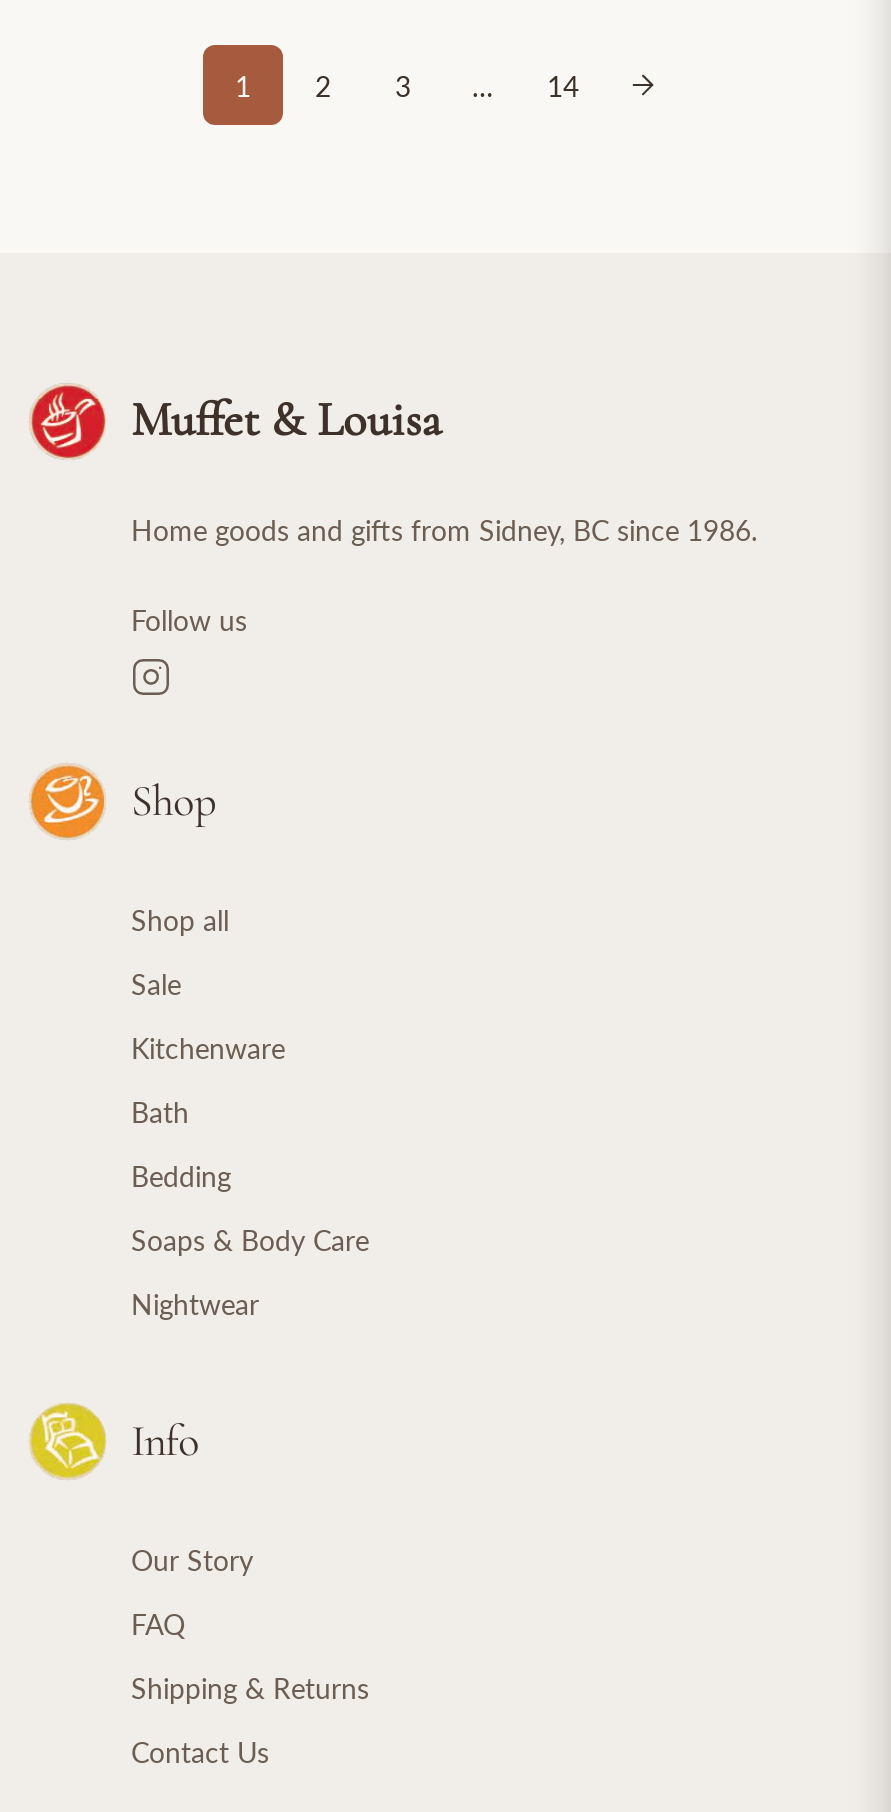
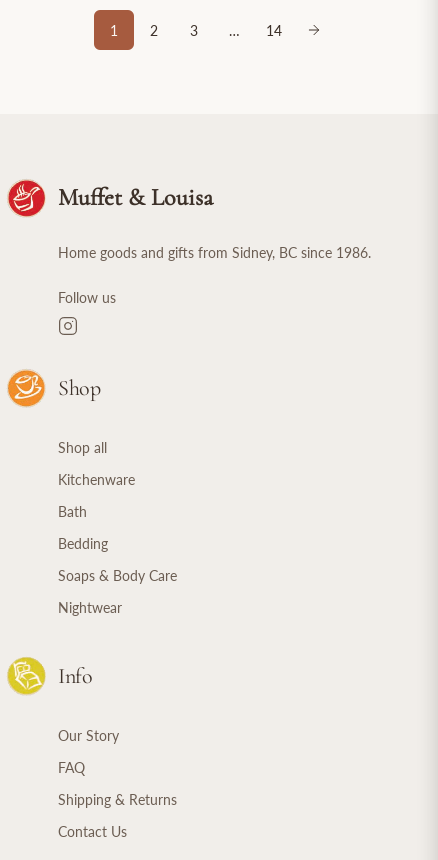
- Sale
